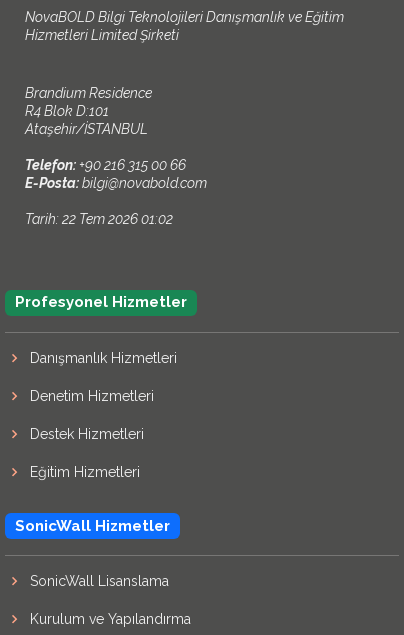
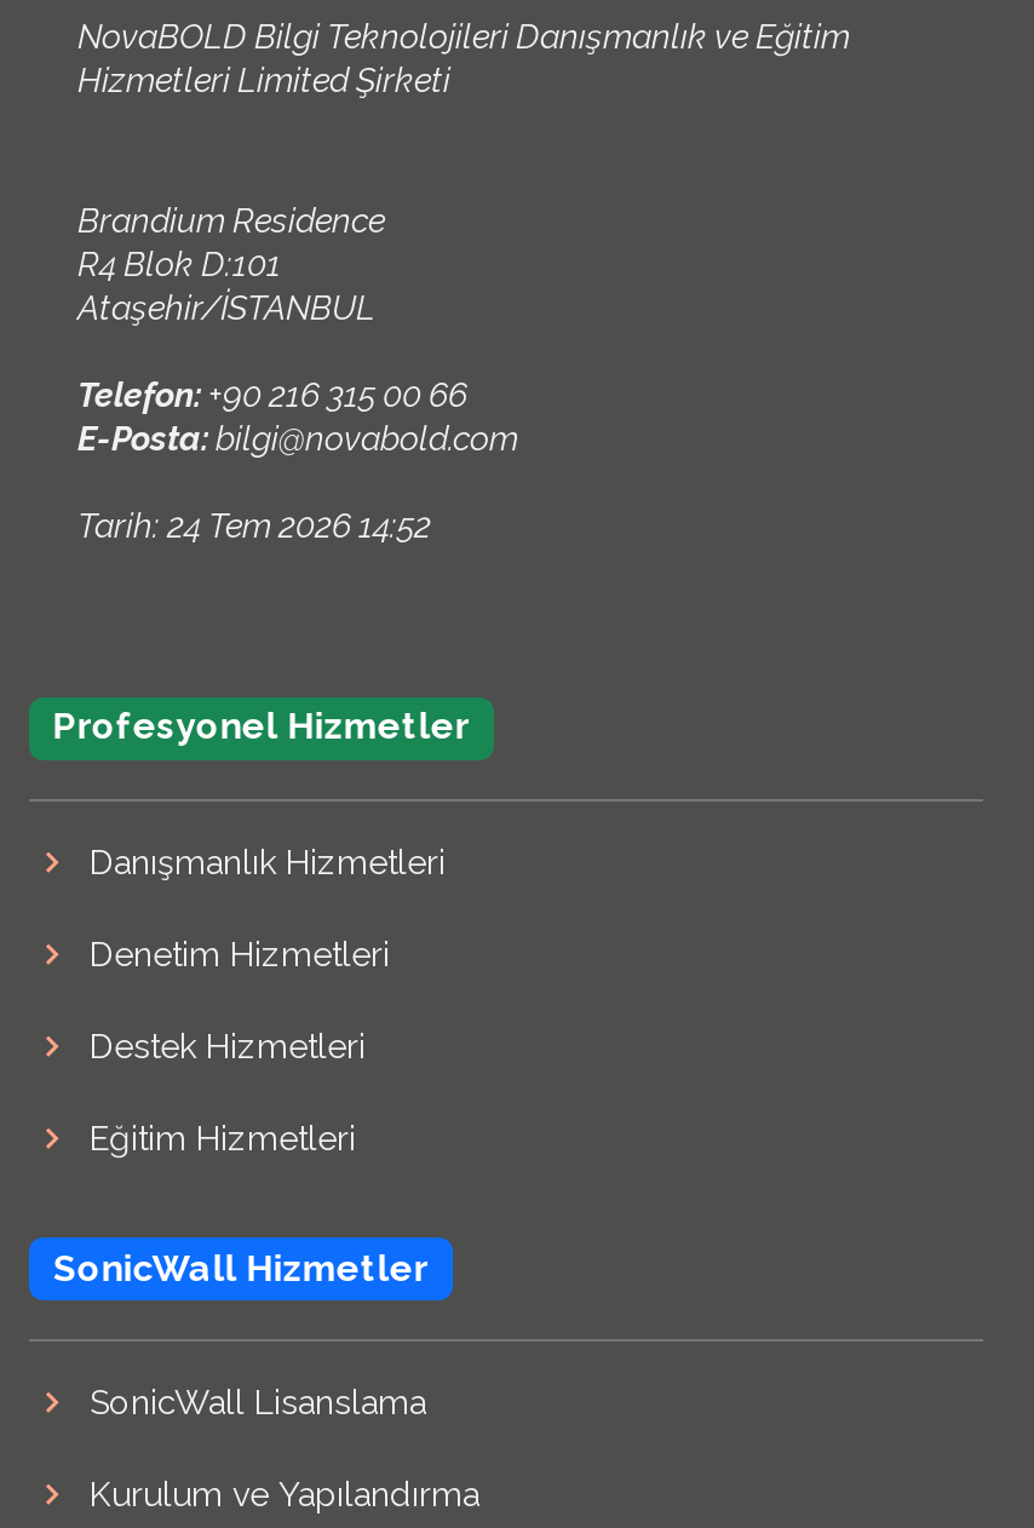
- Tarih: 22 Tem 2026 01:02
+ Tarih: 24 Tem 2026 14:52
